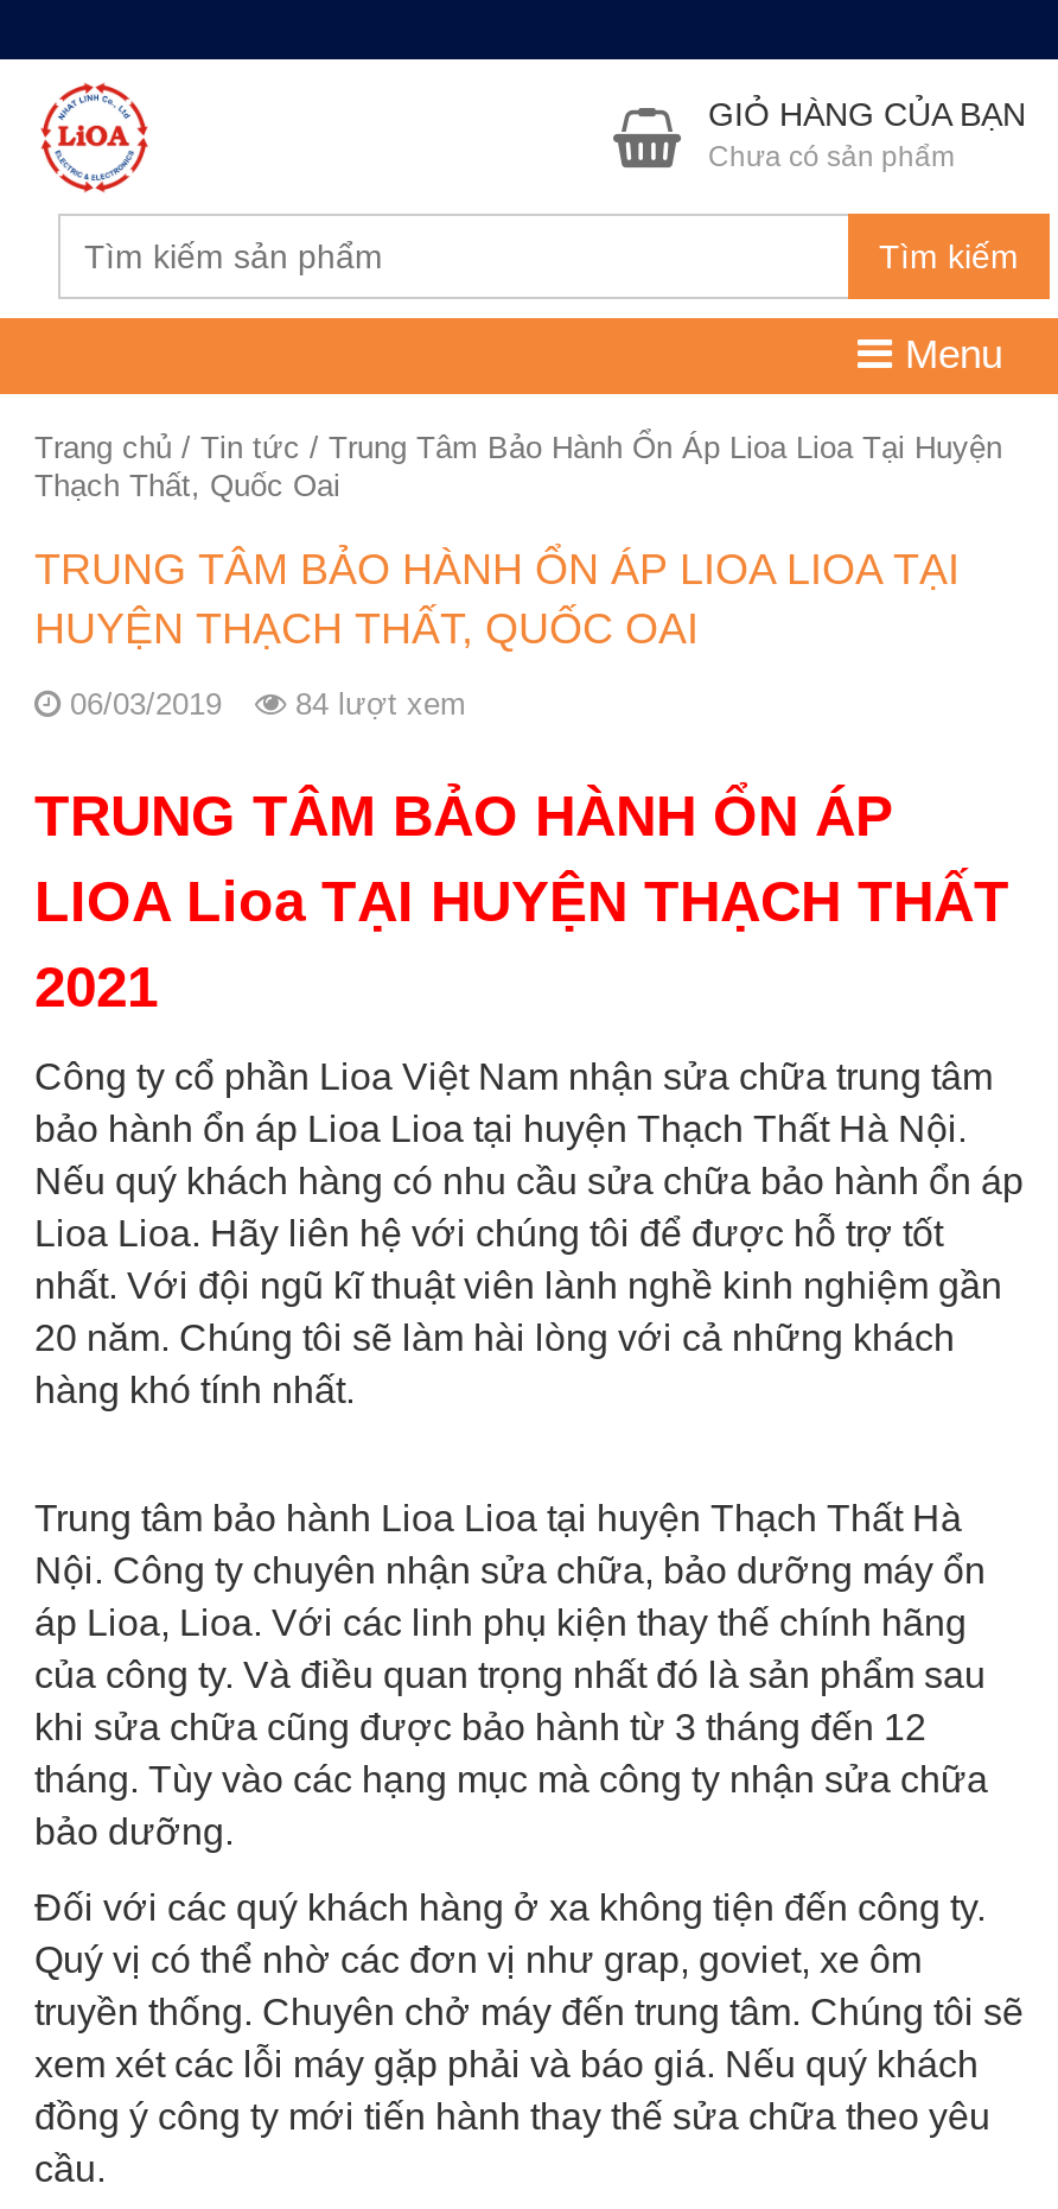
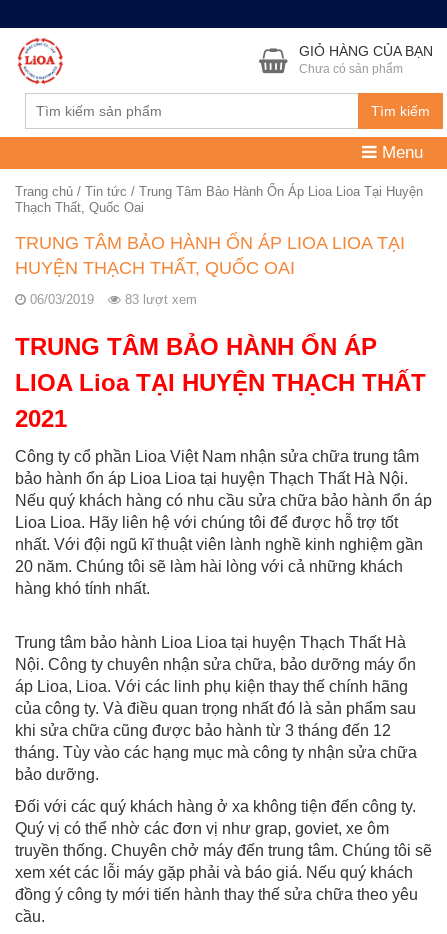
- 84 lượt xem
+ 83 lượt xem
